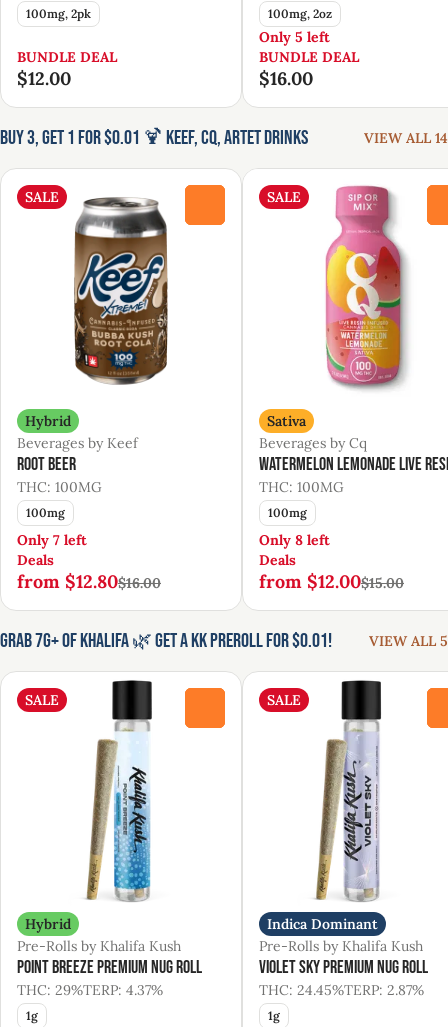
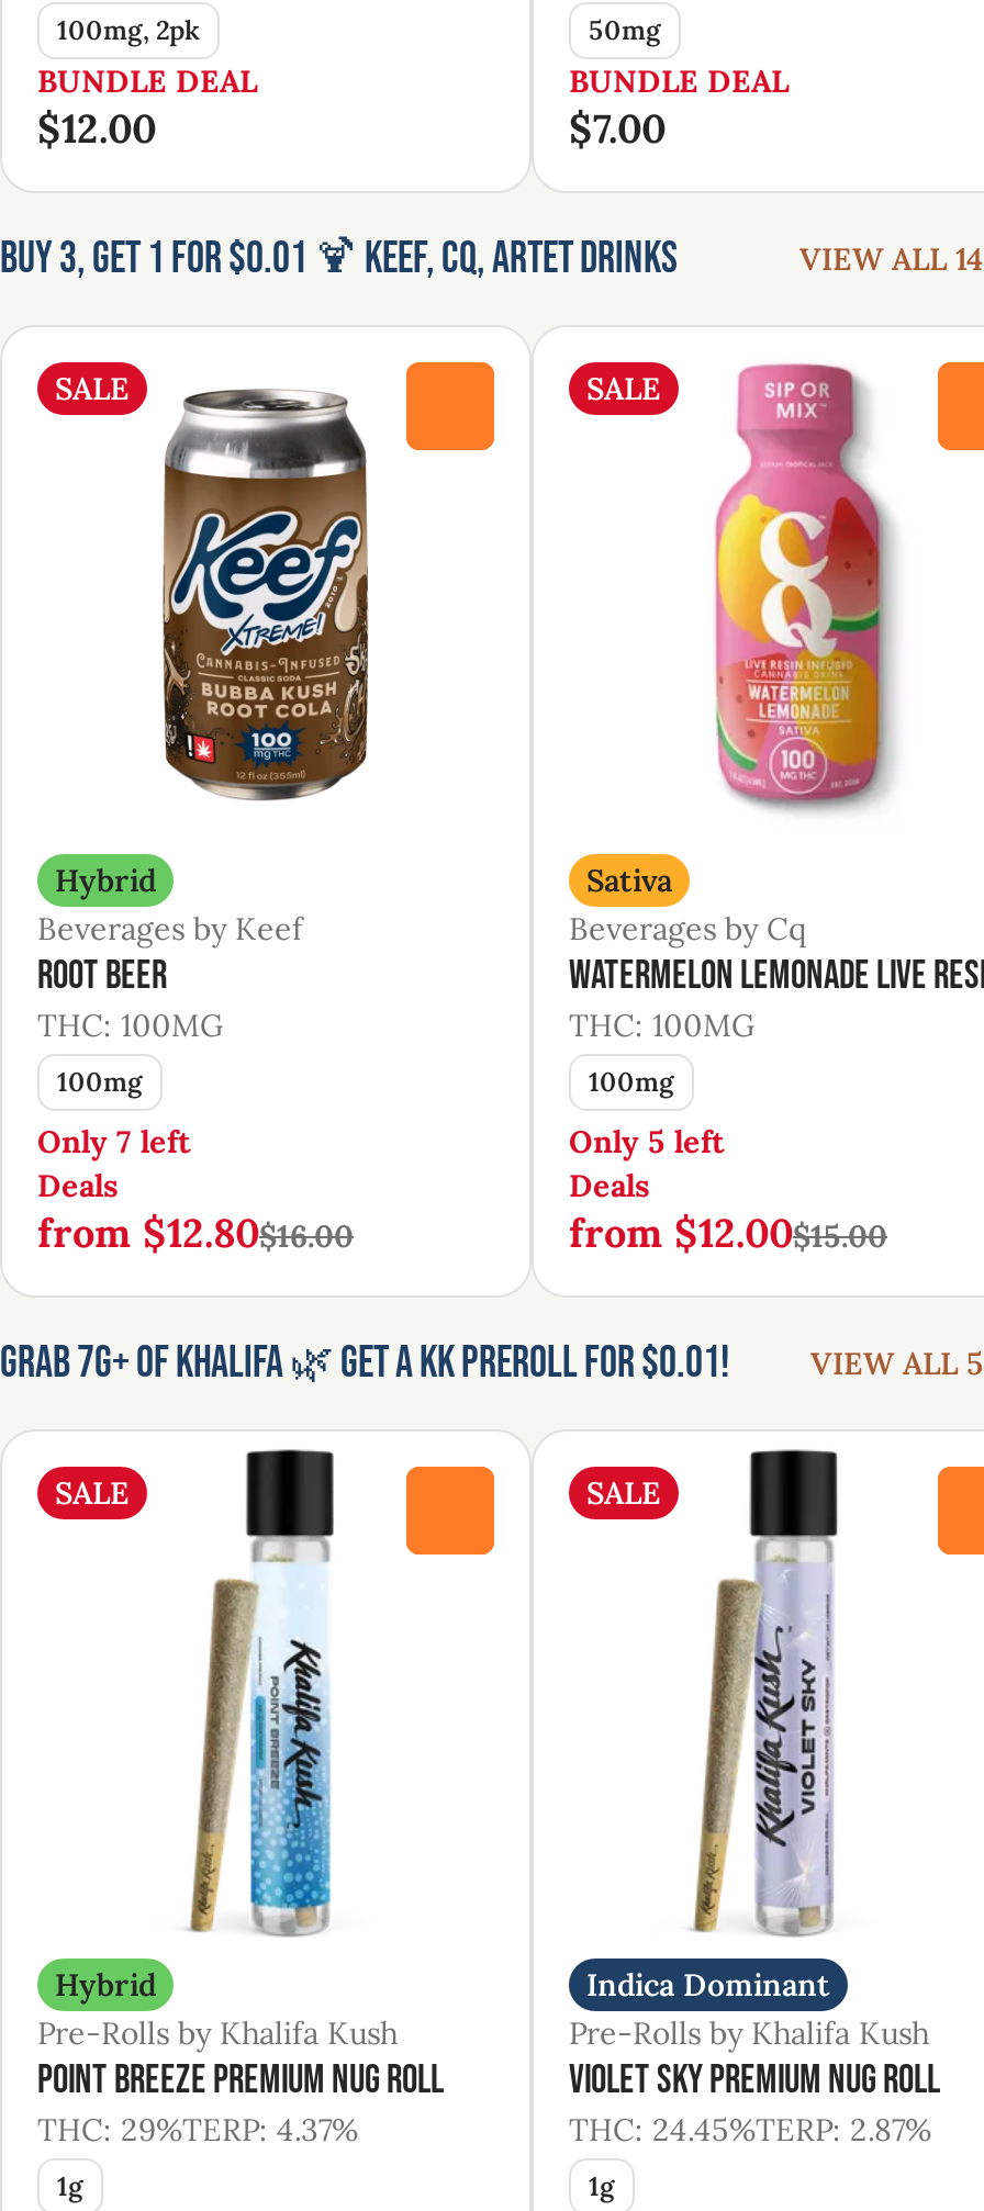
- 100mg, 2oz
- Only 5 left
+ 50mg

- $16.00
+ $7.00

- Only 8 left
+ Only 5 left
